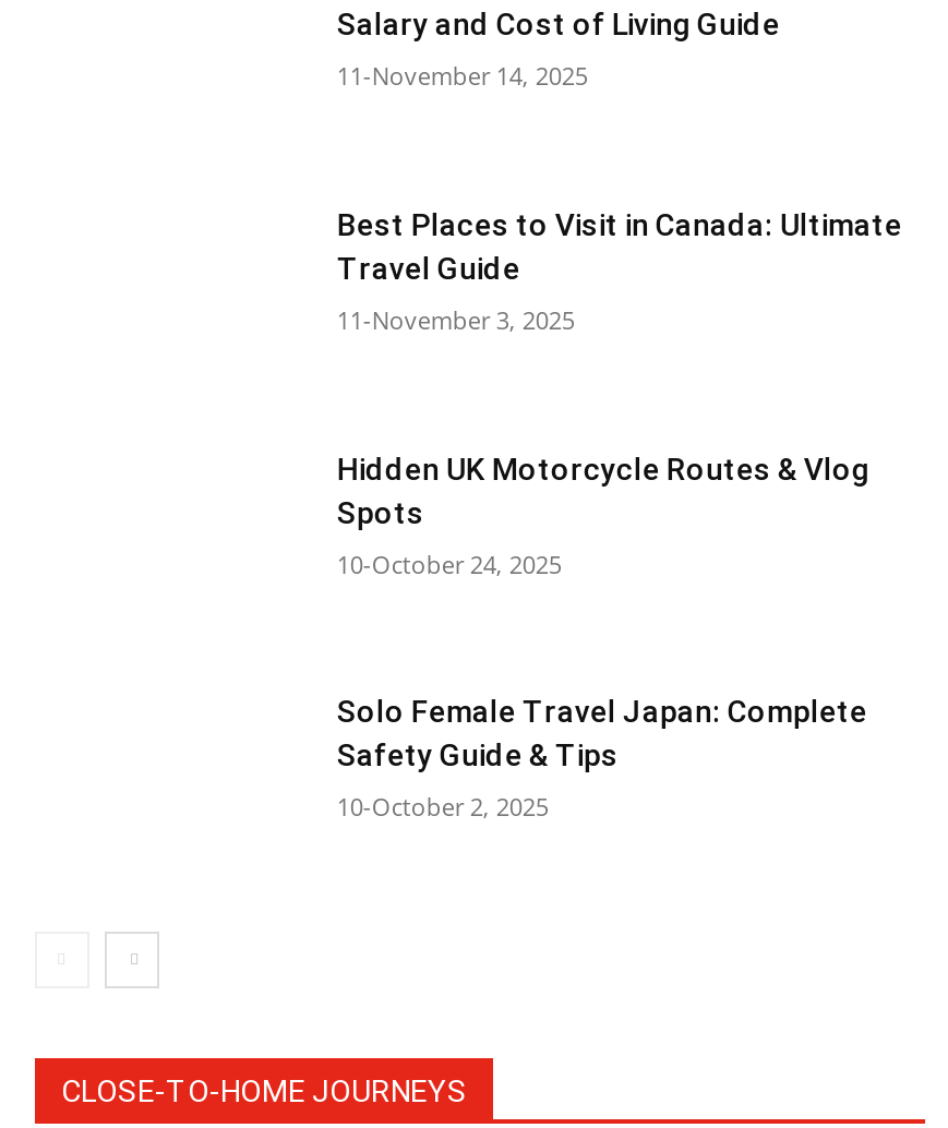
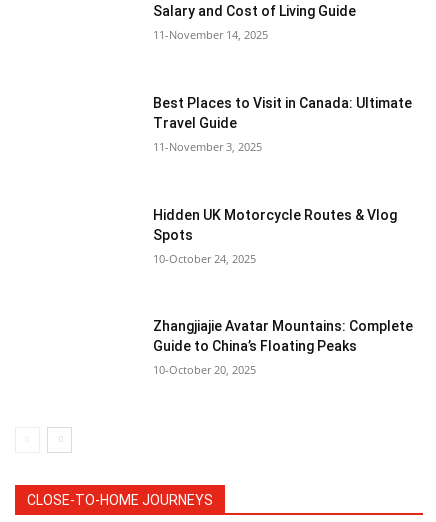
- Solo Female Travel Japan: Complete
- Safety Guide & Tips
+ Zhangjiajie Avatar Mountains: Complete
+ Guide to China’s Floating Peaks

- 10-October 2, 2025
+ 10-October 20, 2025
